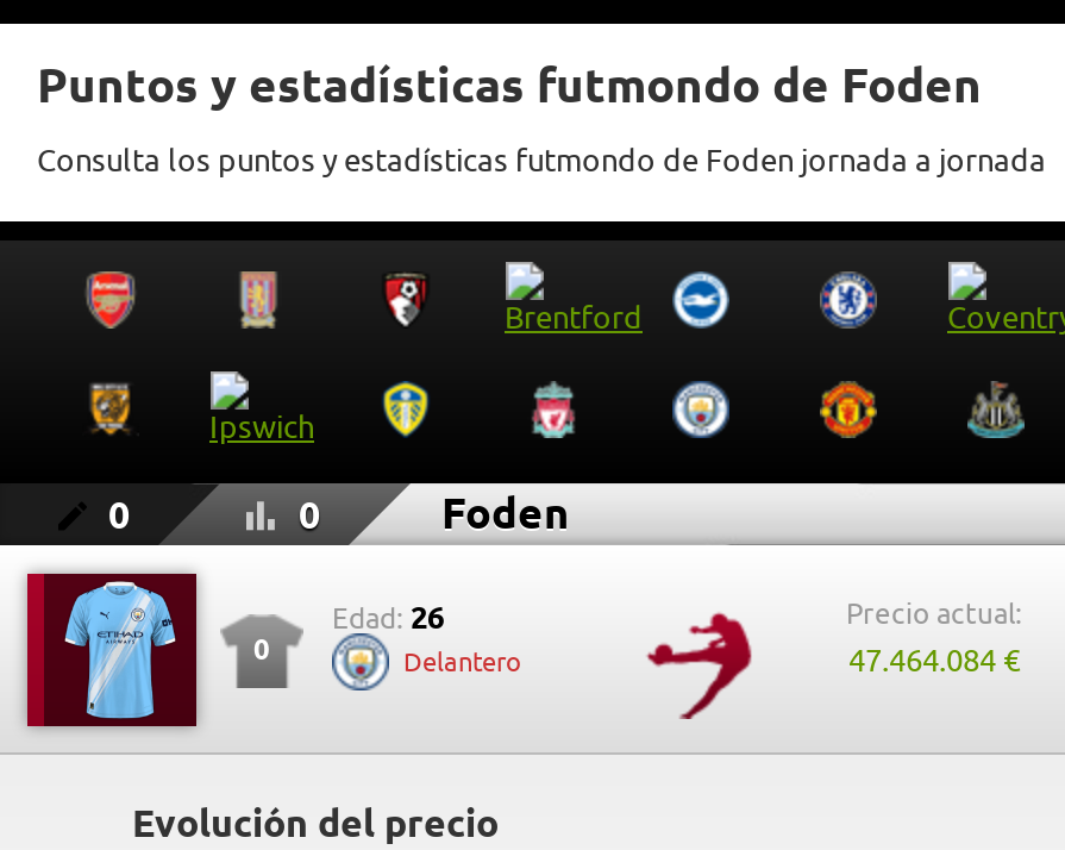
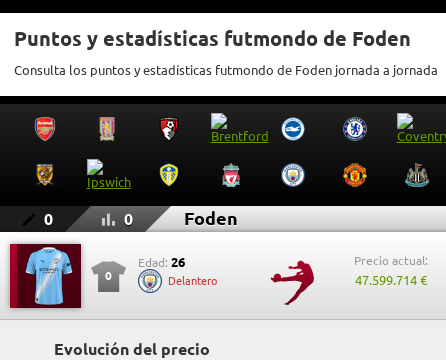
- 47.464.084 €
+ 47.599.714 €
